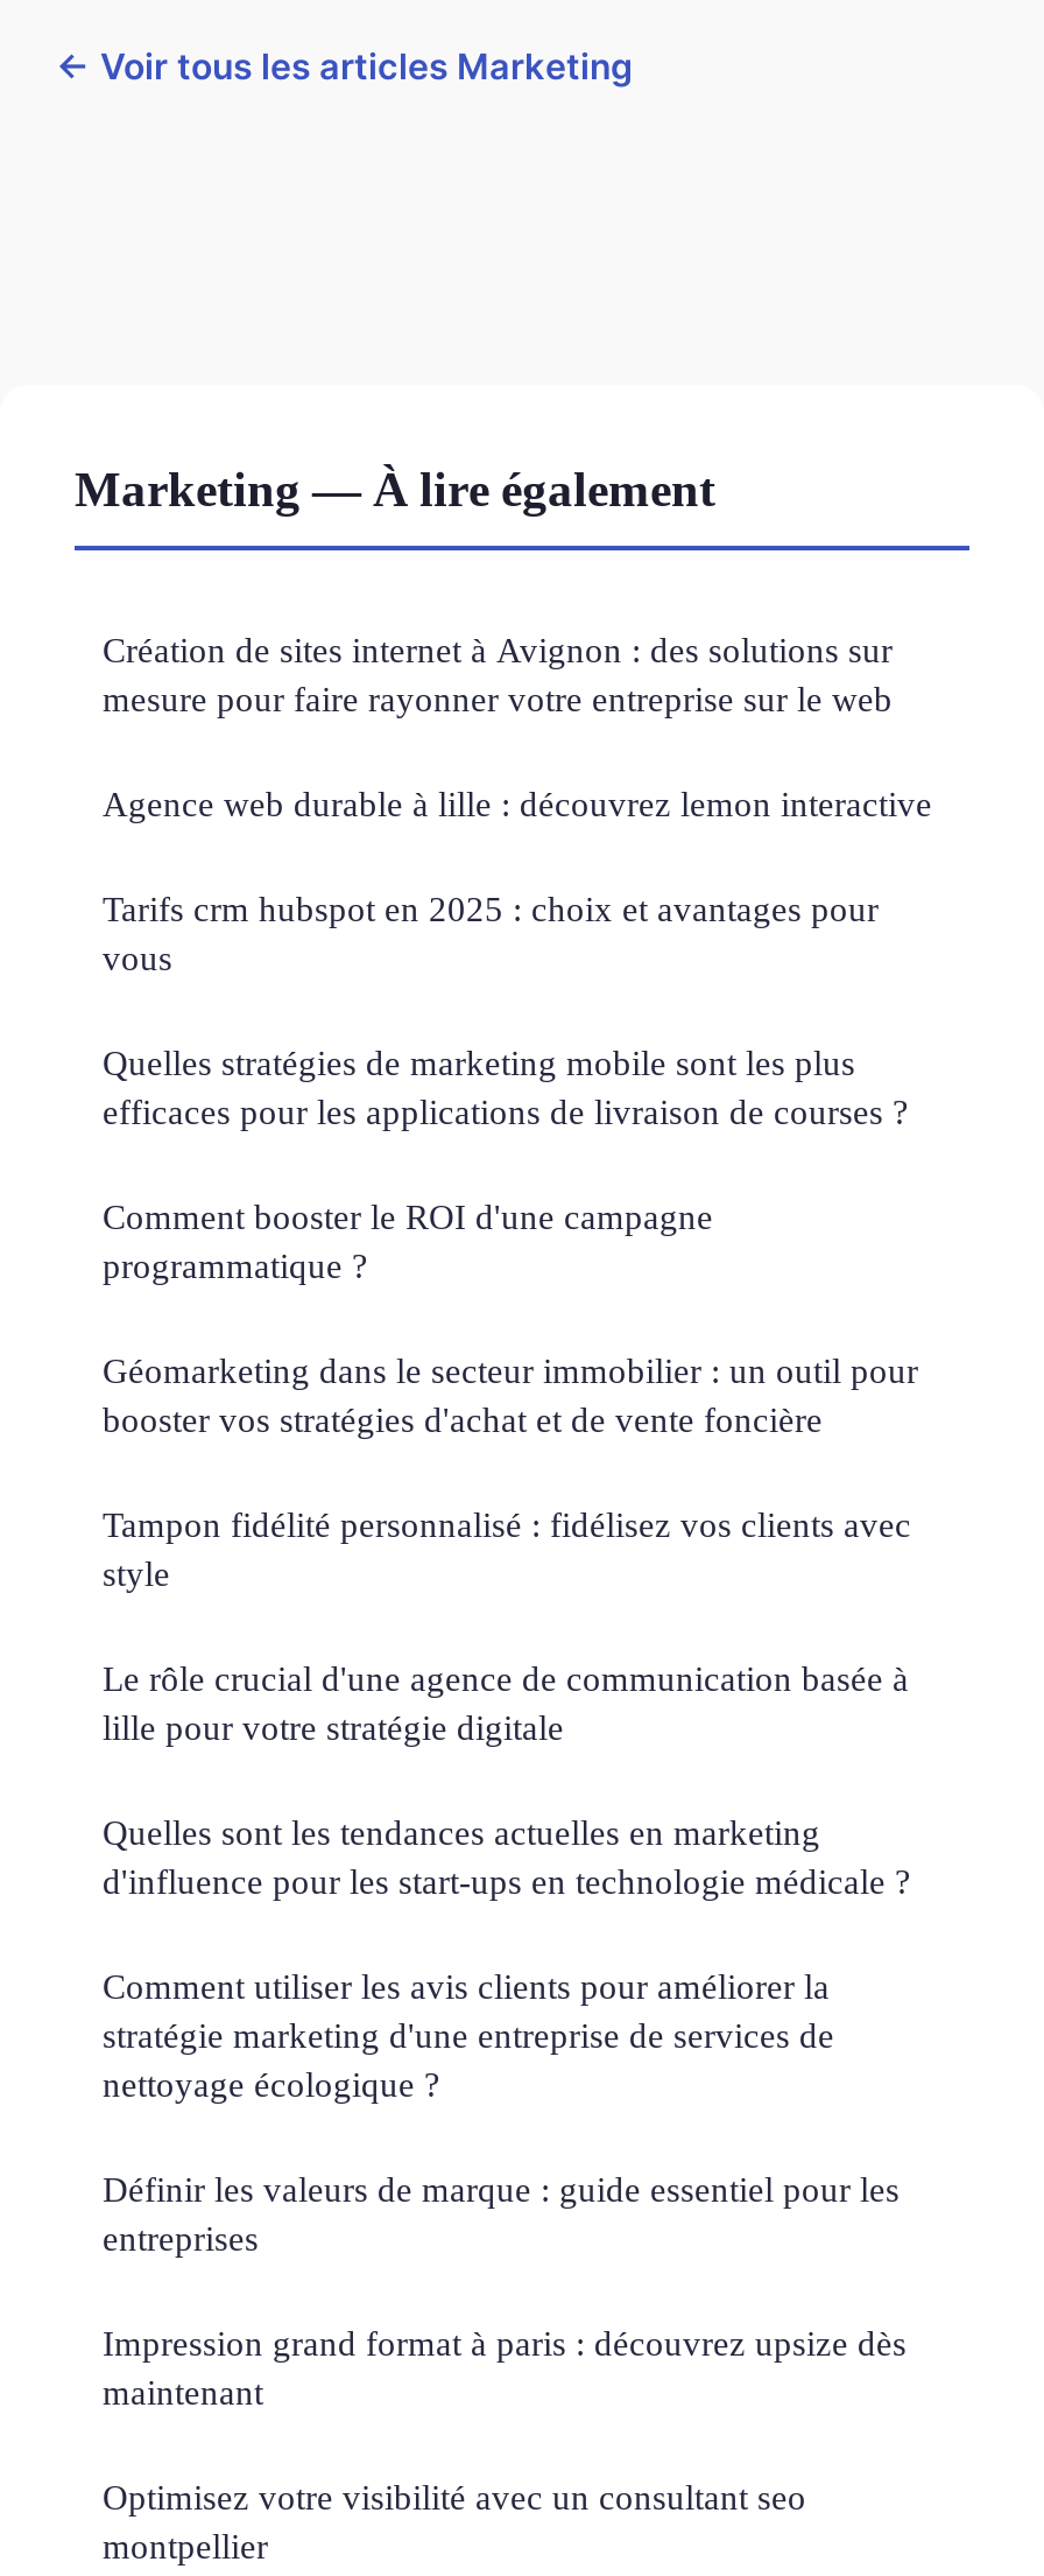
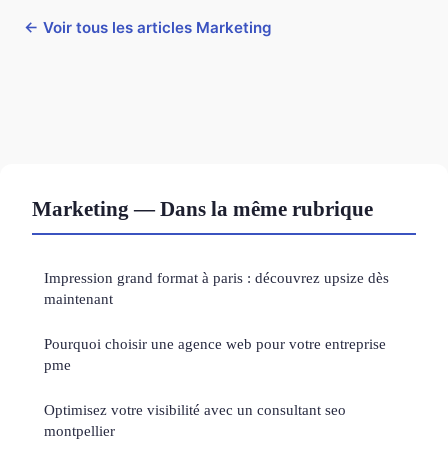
- Marketing — À lire également
- Création de sites internet à Avignon : des solutions sur
- mesure pour faire rayonner votre entreprise sur le web
- Agence web durable à lille : découvrez lemon interactive
- Tarifs crm hubspot en 2025 : choix et avantages pour
- vous
- Quelles stratégies de marketing mobile sont les plus
- efficaces pour les applications de livraison de courses ?
- Comment booster le ROI d'une campagne
- programmatique ?
- Géomarketing dans le secteur immobilier : un outil pour
- booster vos stratégies d'achat et de vente foncière
- Tampon fidélité personnalisé : fidélisez vos clients avec
- style
- Le rôle crucial d'une agence de communication basée à
- lille pour votre stratégie digitale
- Quelles sont les tendances actuelles en marketing
- d'influence pour les start-ups en technologie médicale ?
- Comment utiliser les avis clients pour améliorer la
- stratégie marketing d'une entreprise de services de
- nettoyage écologique ?
- Définir les valeurs de marque : guide essentiel pour les
- entreprises
+ Marketing — Dans la même rubrique

moved up: Impression grand format à paris : découvrez upsize dès | maintenant

+ Pourquoi choisir une agence web pour votre entreprise
+ pme
